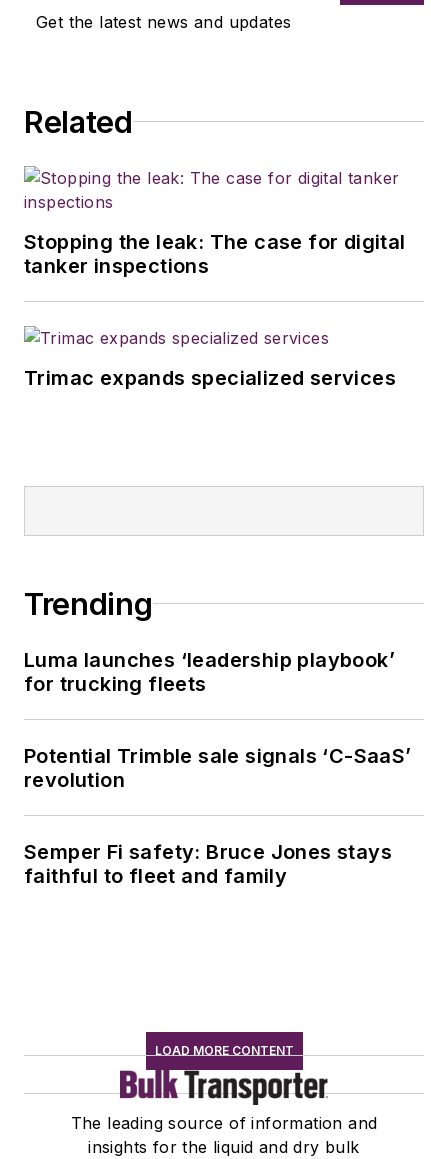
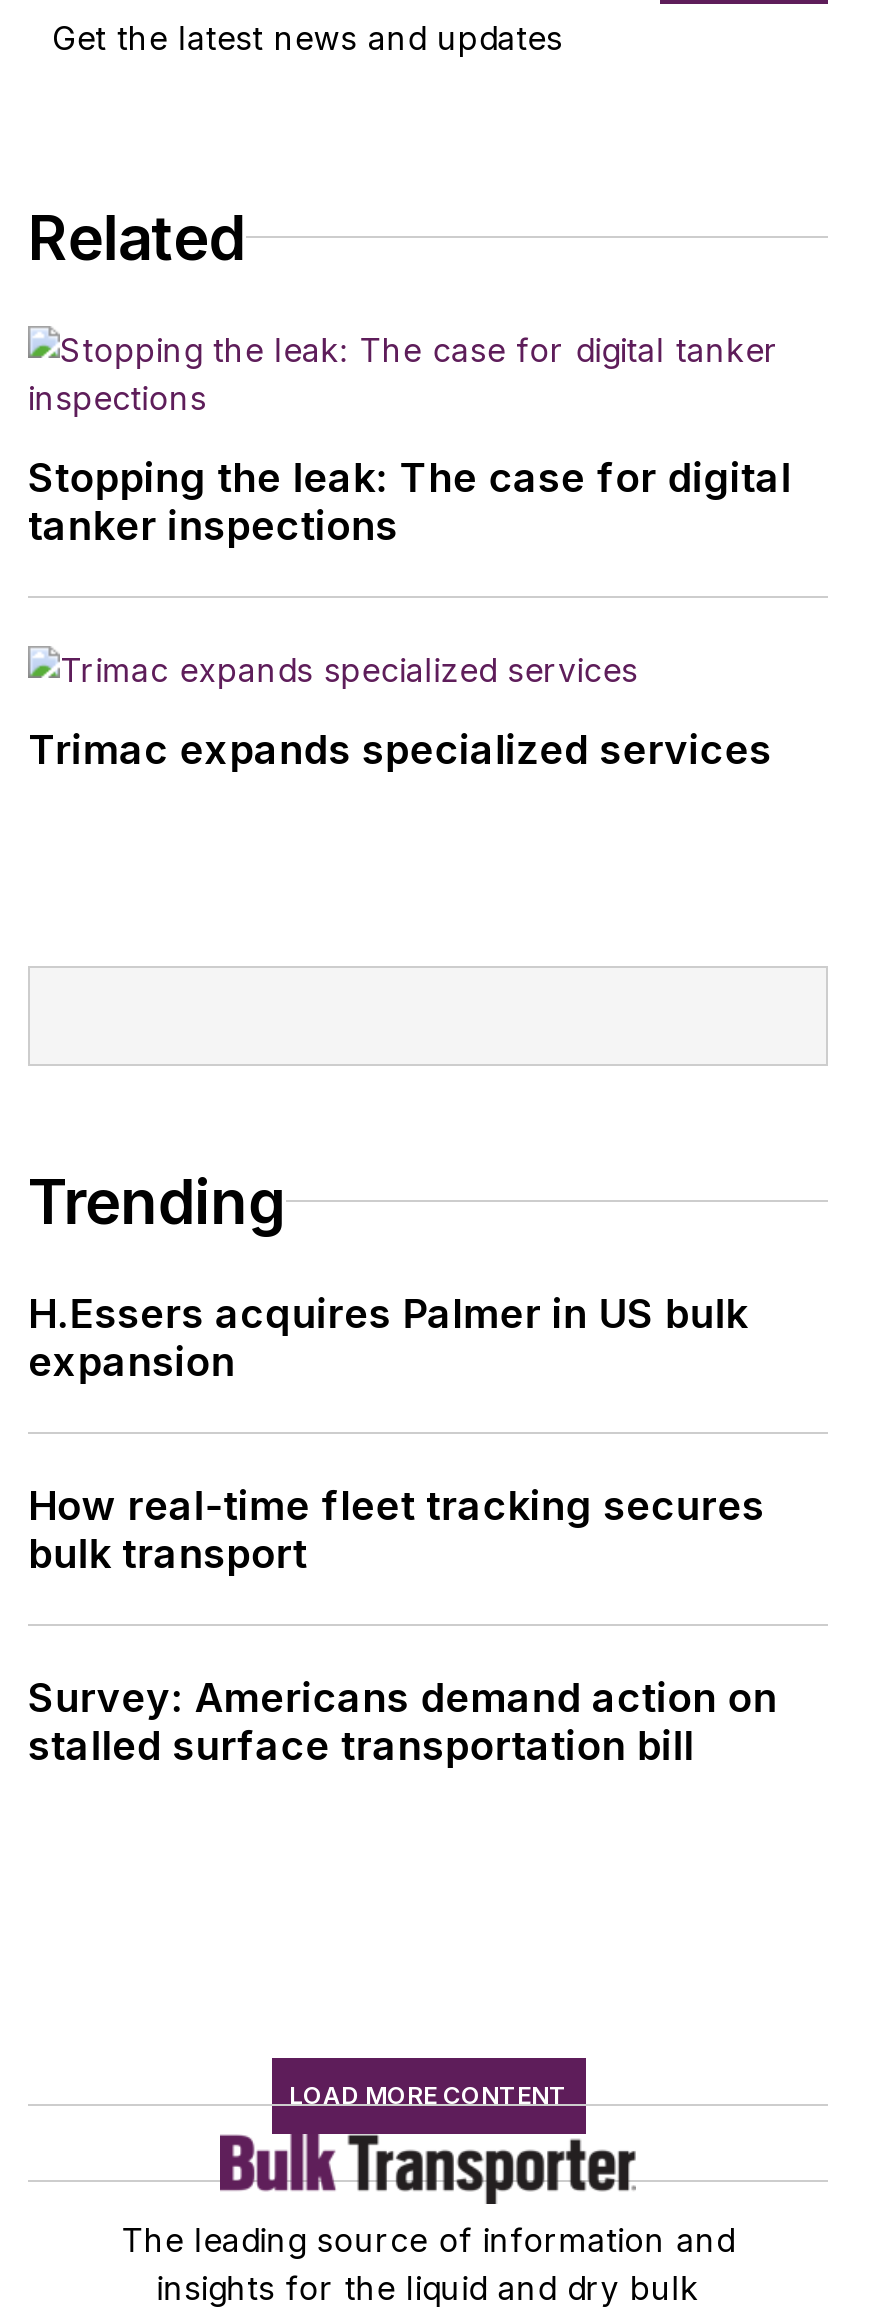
- Luma launches ‘leadership playbook’
- for trucking fleets
+ H.Essers acquires Palmer in US bulk
+ expansion

- Potential Trimble sale signals ‘C-SaaS’
- revolution
+ How real-time fleet tracking secures
+ bulk transport

- Semper Fi safety: Bruce Jones stays
- faithful to fleet and family
+ Survey: Americans demand action on
+ stalled surface transportation bill
